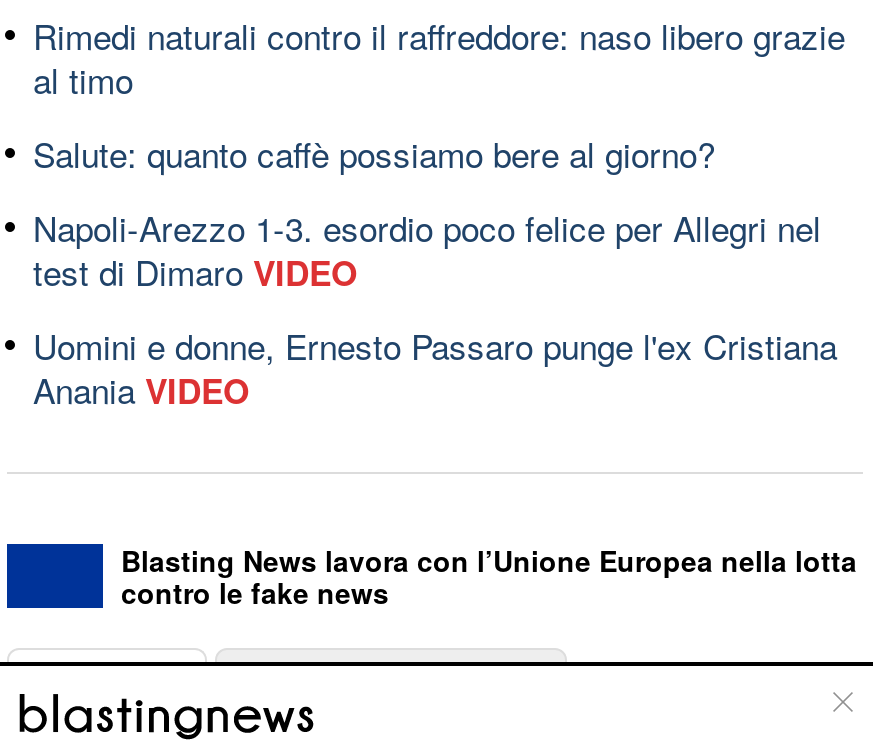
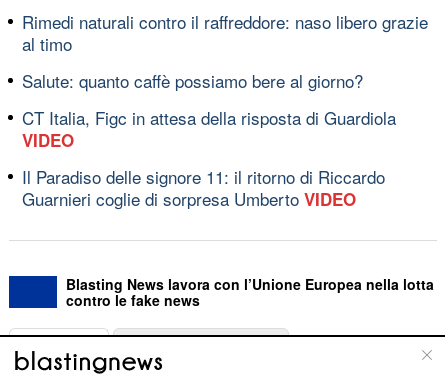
- Napoli-Arezzo 1-3. esordio poco felice per Allegri nel
- test di Dimaro VIDEO
+ CT Italia, Figc in attesa della risposta di Guardiola
+ VIDEO

- Uomini e donne, Ernesto Passaro punge l'ex Cristiana
- Anania VIDEO
+ Il Paradiso delle signore 11: il ritorno di Riccardo
+ Guarnieri coglie di sorpresa Umberto VIDEO
